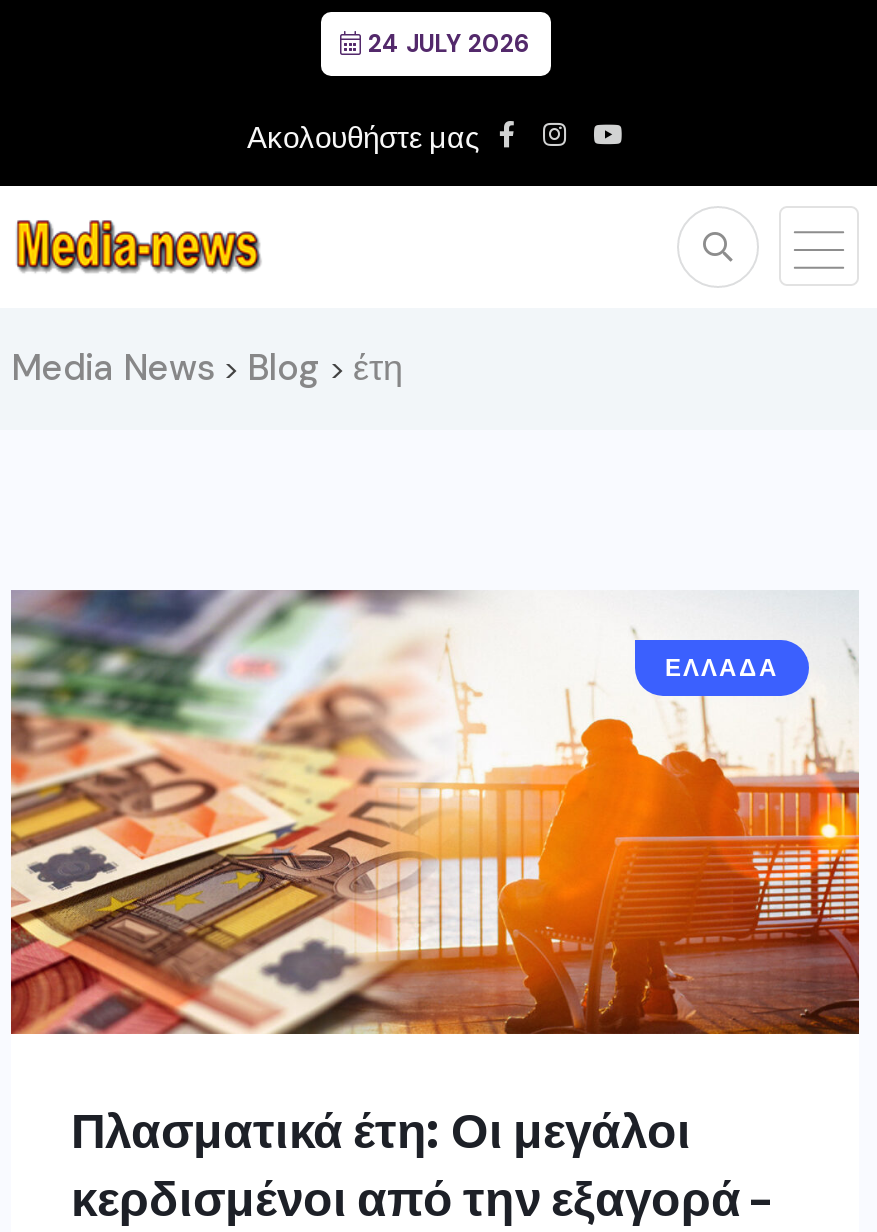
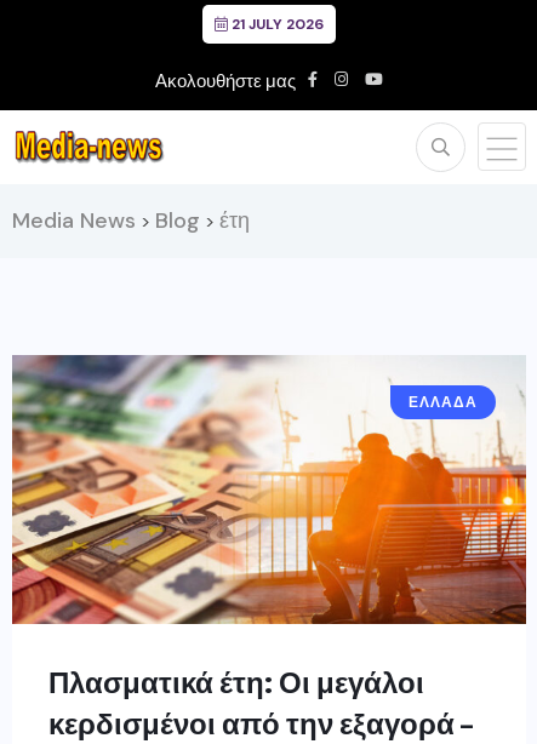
- 24 JULY 2026
+ 21 JULY 2026
